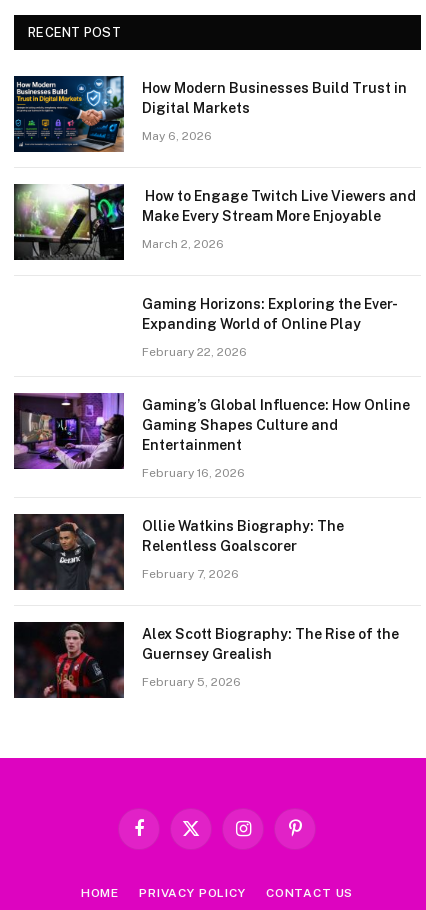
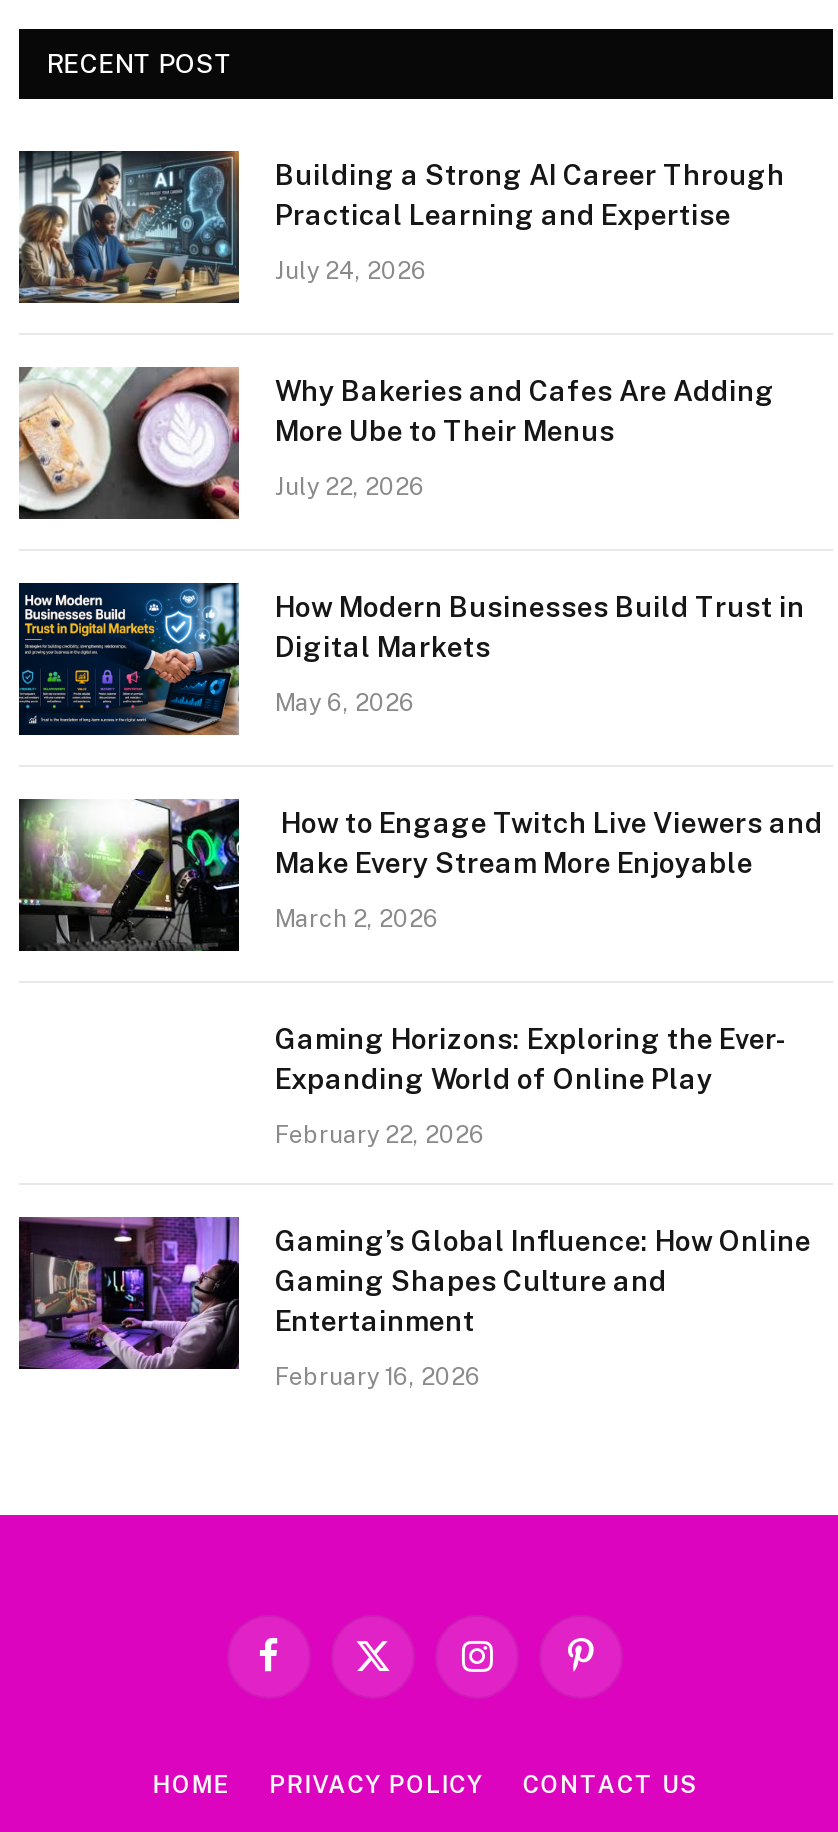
+ [image]
+ Building a Strong AI Career Through
+ Practical Learning and Expertise
+ July 24, 2026

+ [image]
+ Why Bakeries and Cafes Are Adding
+ More Ube to Their Menus
+ July 22, 2026

moved down: [image] | How Modern Businesses Build Trust in | Digital Markets | ... | Entertainment | February 16, 2026

- [image]
- Ollie Watkins Biography: The
- Relentless Goalscorer
- February 7, 2026

- [image]
- Alex Scott Biography: The Rise of the
- Guernsey Grealish
- February 5, 2026
